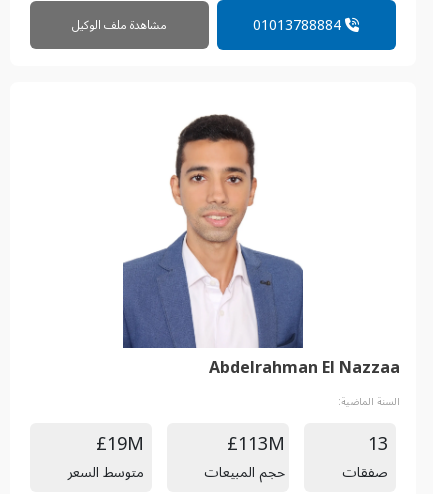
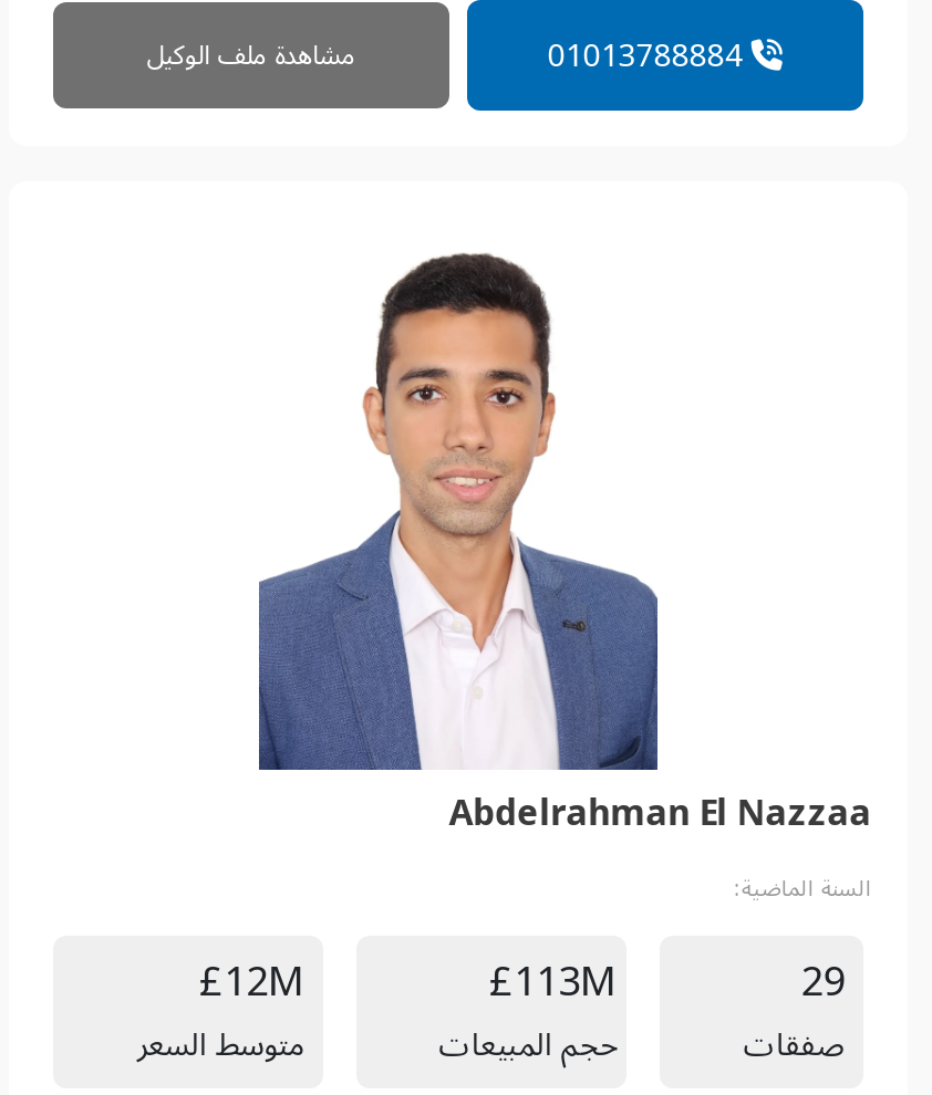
- £19M
+ £12M

- 13
+ 29
